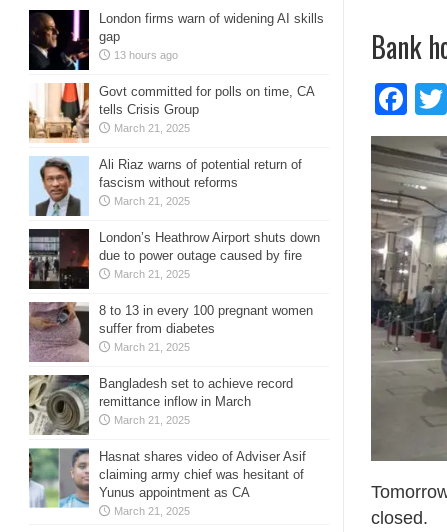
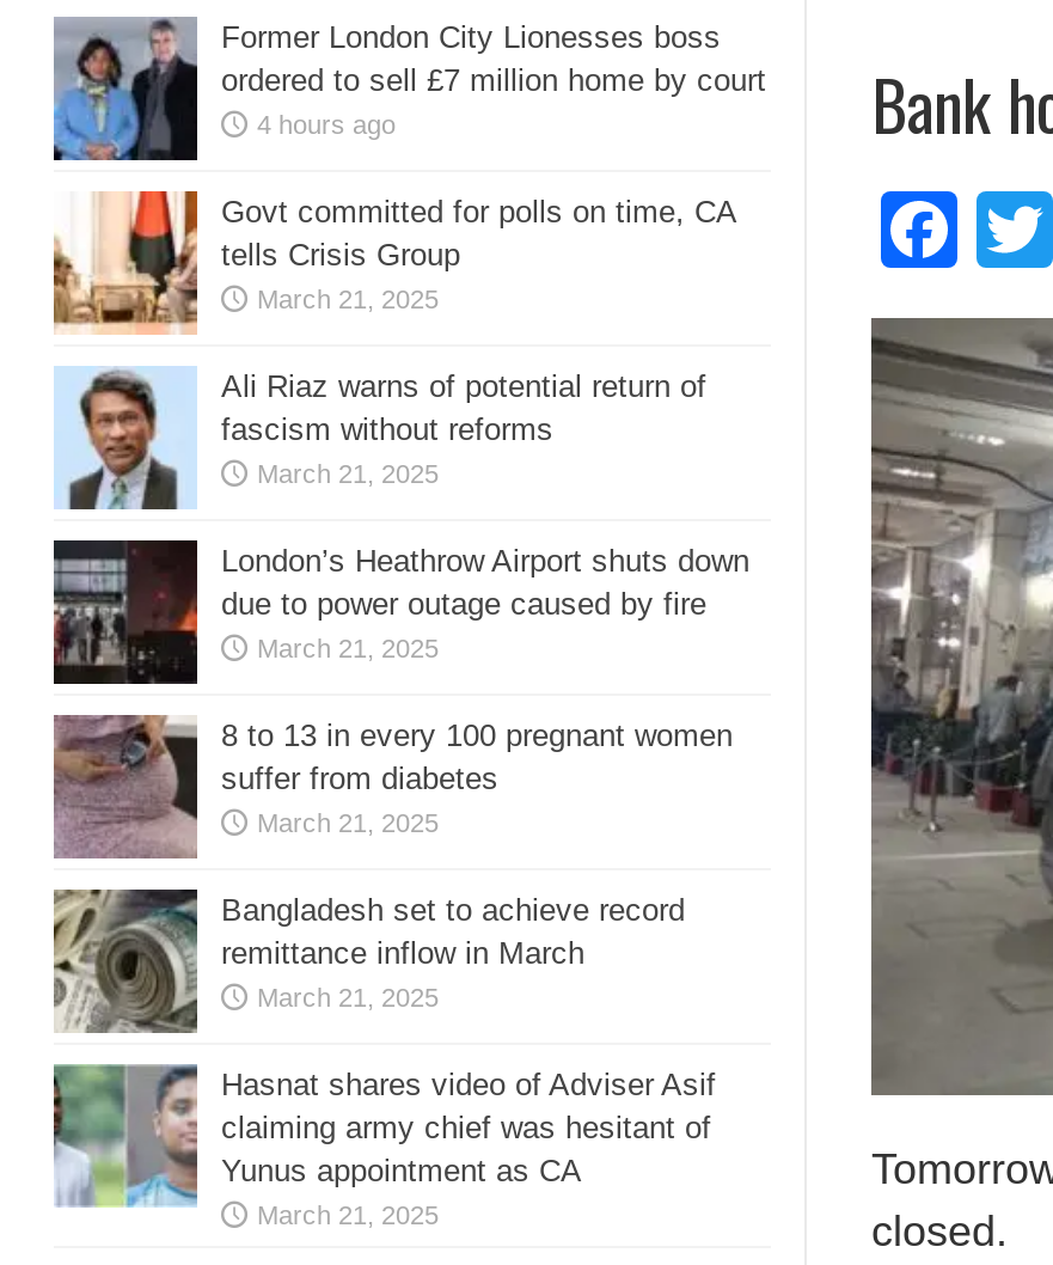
- [image]
- London firms warn of widening AI skills
- gap
- 13 hours ago
+ [image]
+ Former London City Lionesses boss
+ ordered to sell £7 million home by court
+ 4 hours ago
